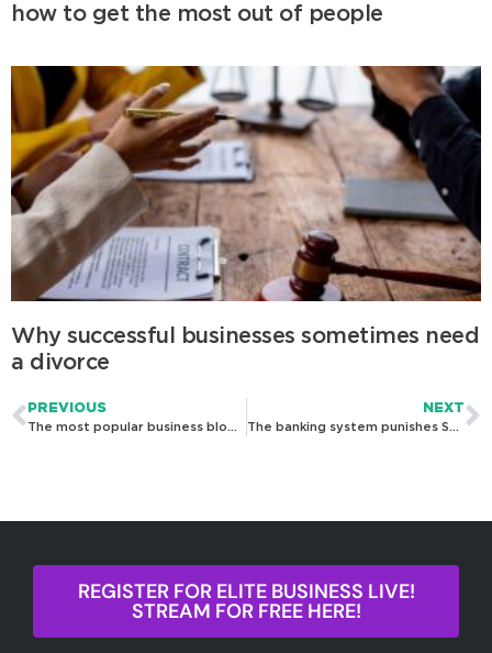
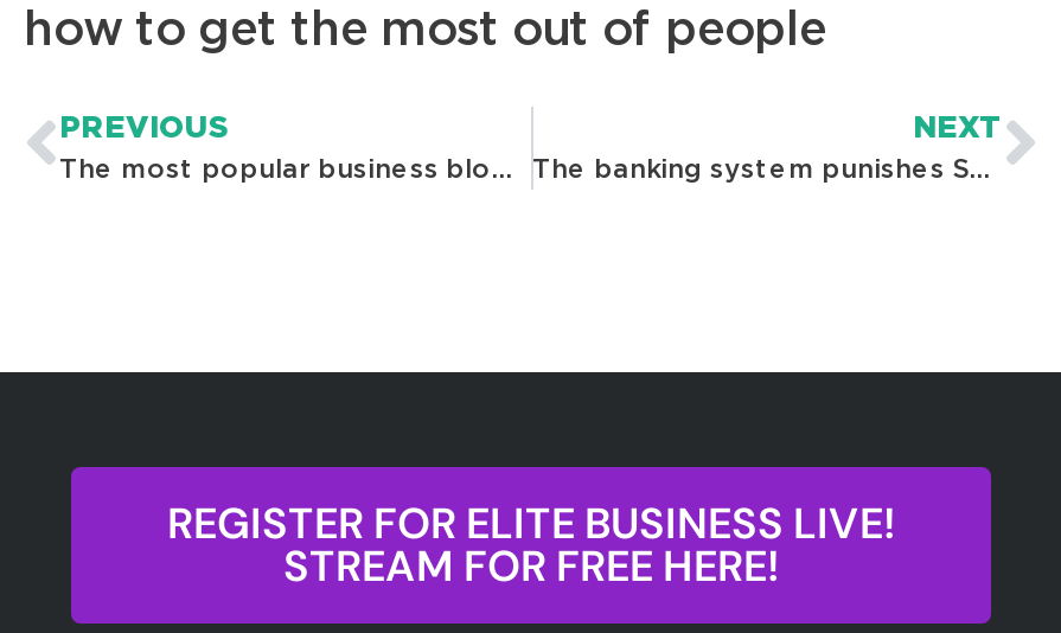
- [image]
- Why successful businesses sometimes need
- a divorce
